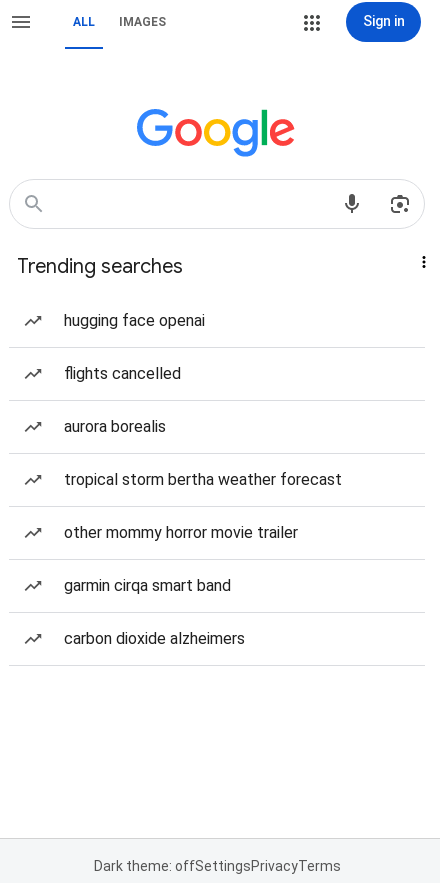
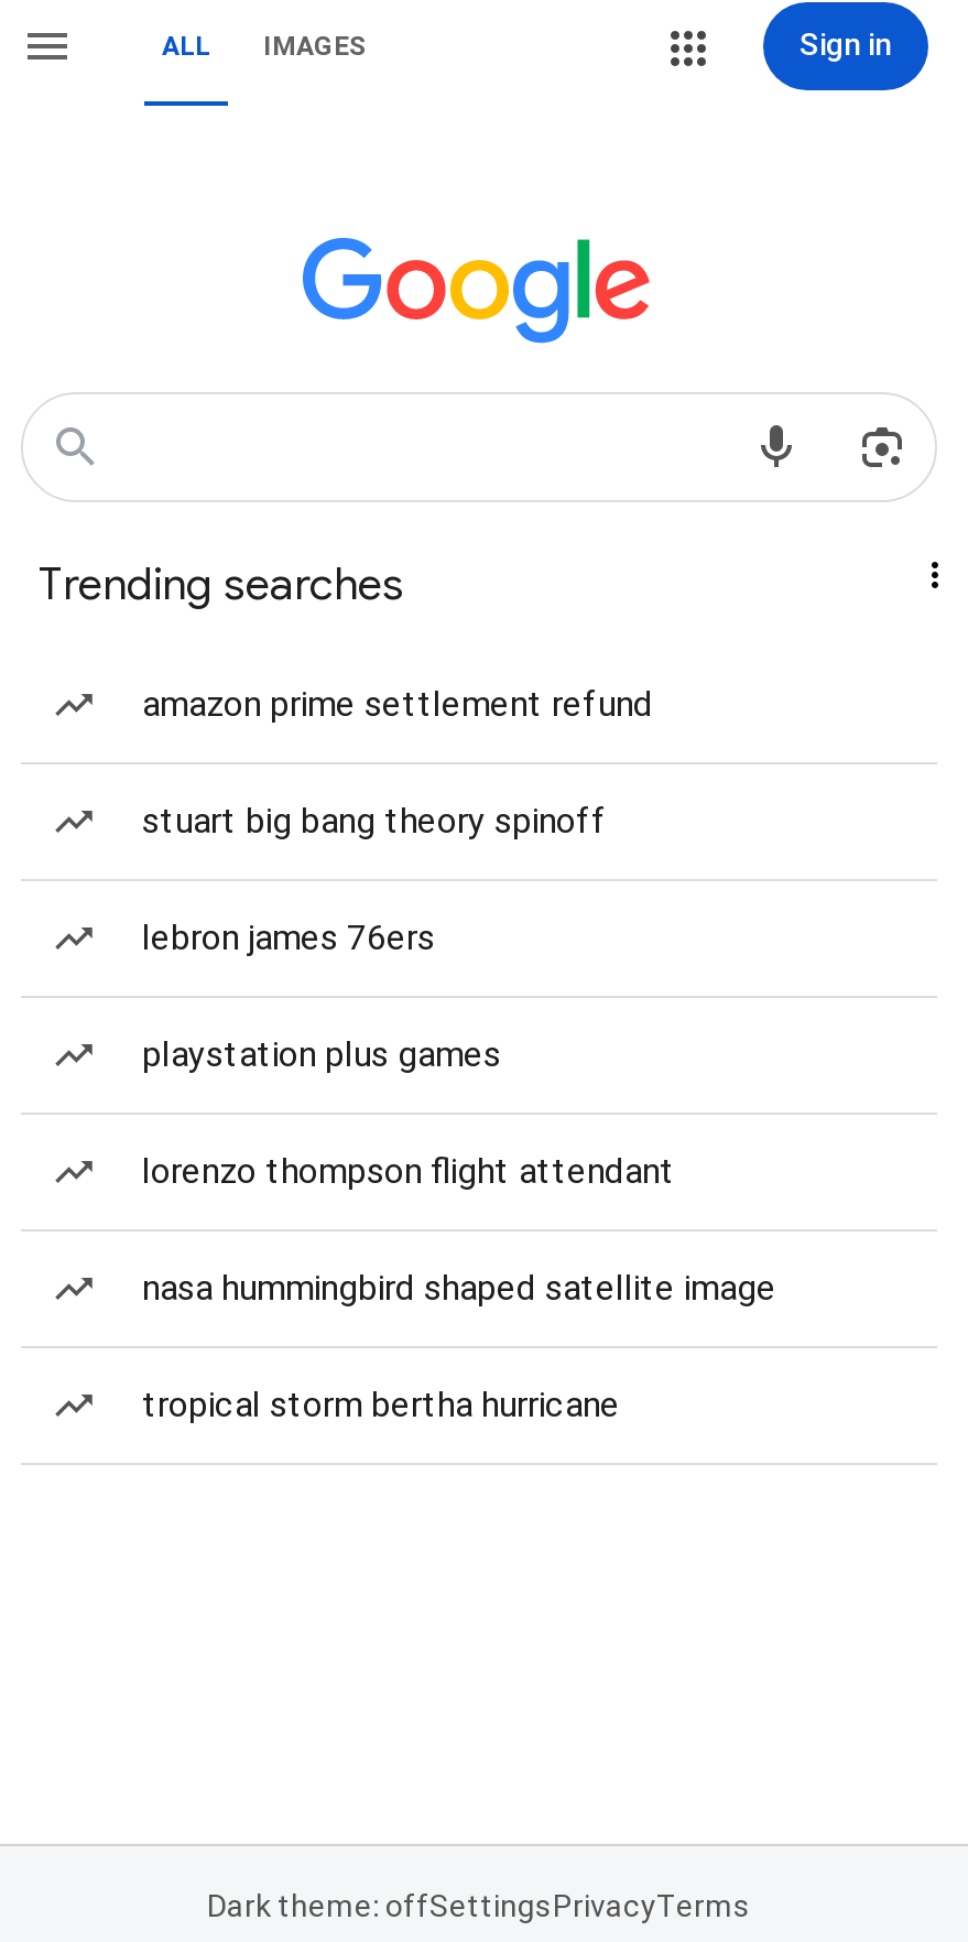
- hugging face openai
+ amazon prime settlement refund

- flights cancelled
+ stuart big bang theory spinoff

- aurora borealis
+ lebron james 76ers

- tropical storm bertha weather forecast
+ playstation plus games

- other mommy horror movie trailer
+ lorenzo thompson flight attendant

- garmin cirqa smart band
+ nasa hummingbird shaped satellite image

- carbon dioxide alzheimers
+ tropical storm bertha hurricane
